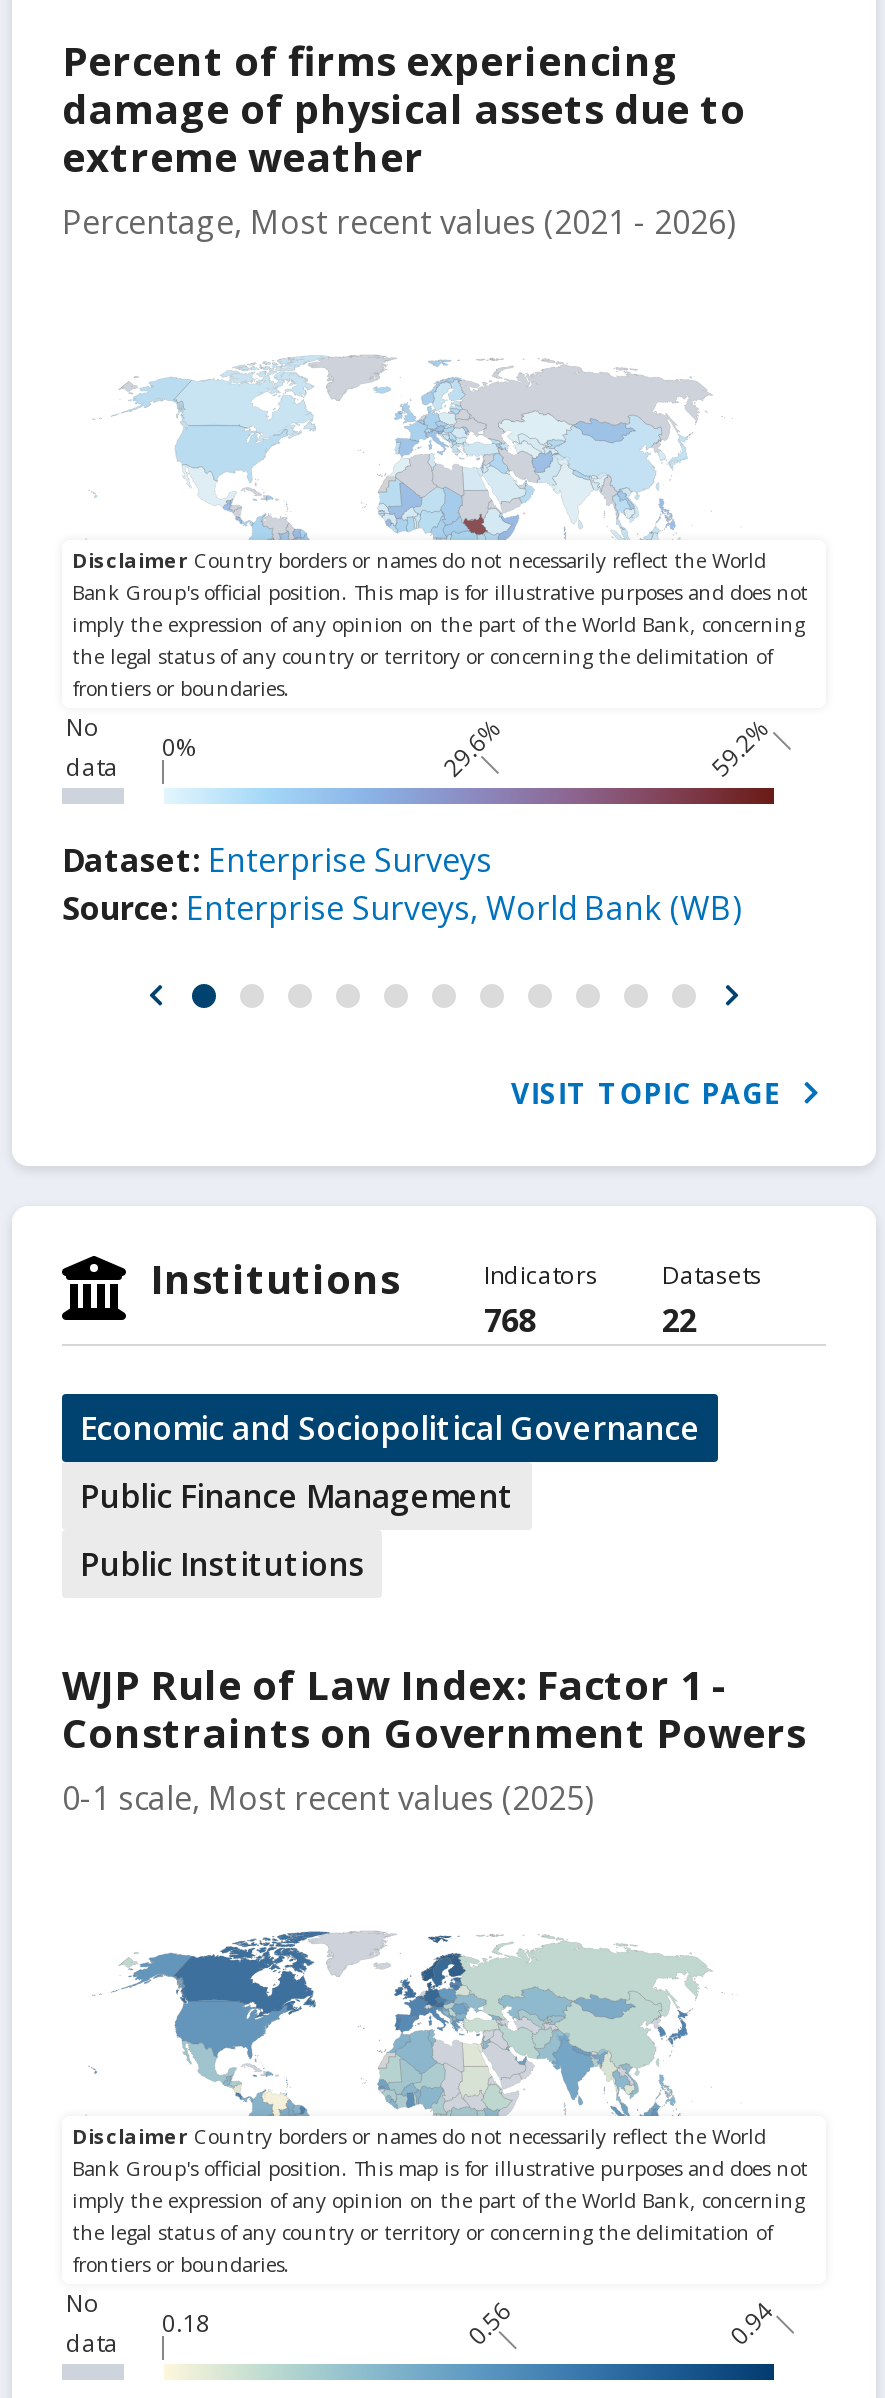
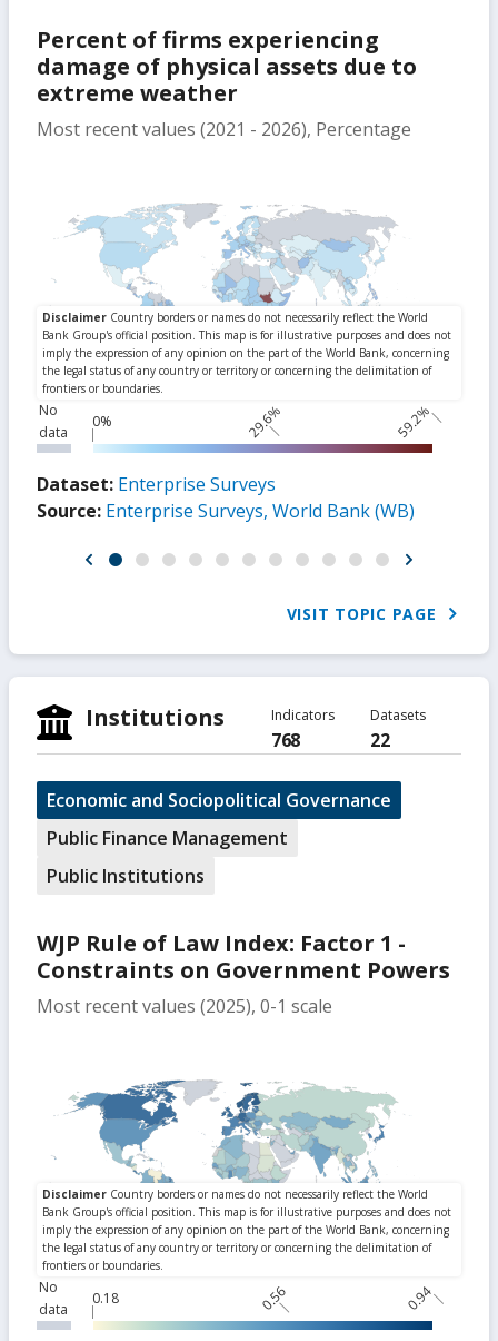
- Percentage, Most recent values (2021 - 2026)
+ Most recent values (2021 - 2026), Percentage

- 0-1 scale, Most recent values (2025)
+ Most recent values (2025), 0-1 scale
